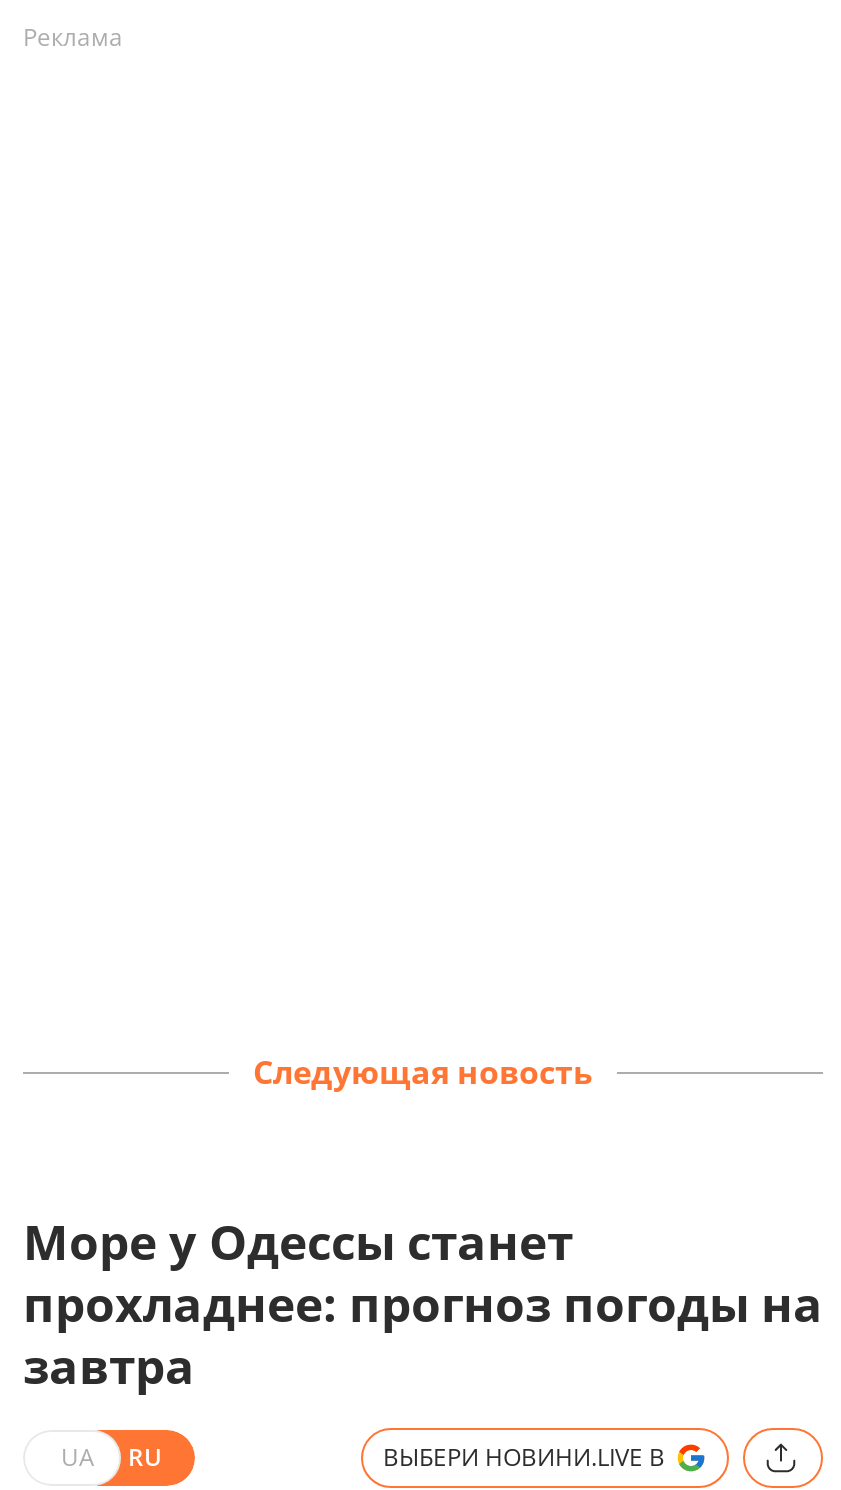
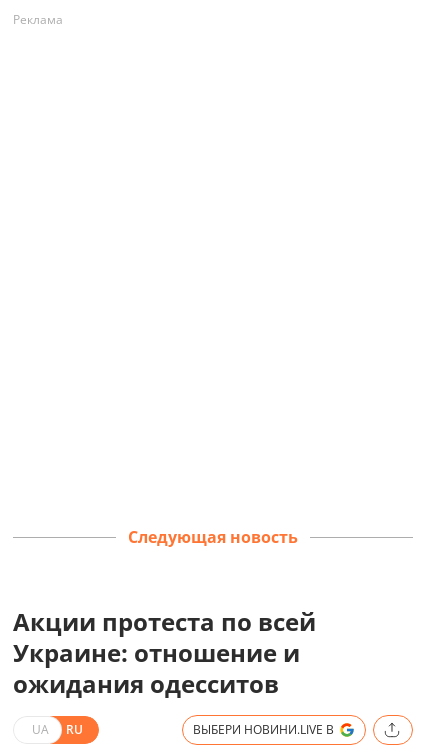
- Море у Одессы станет
- прохладнее: прогноз погоды на
- завтра
+ Акции протеста по всей
+ Украине: отношение и
+ ожидания одесситов
